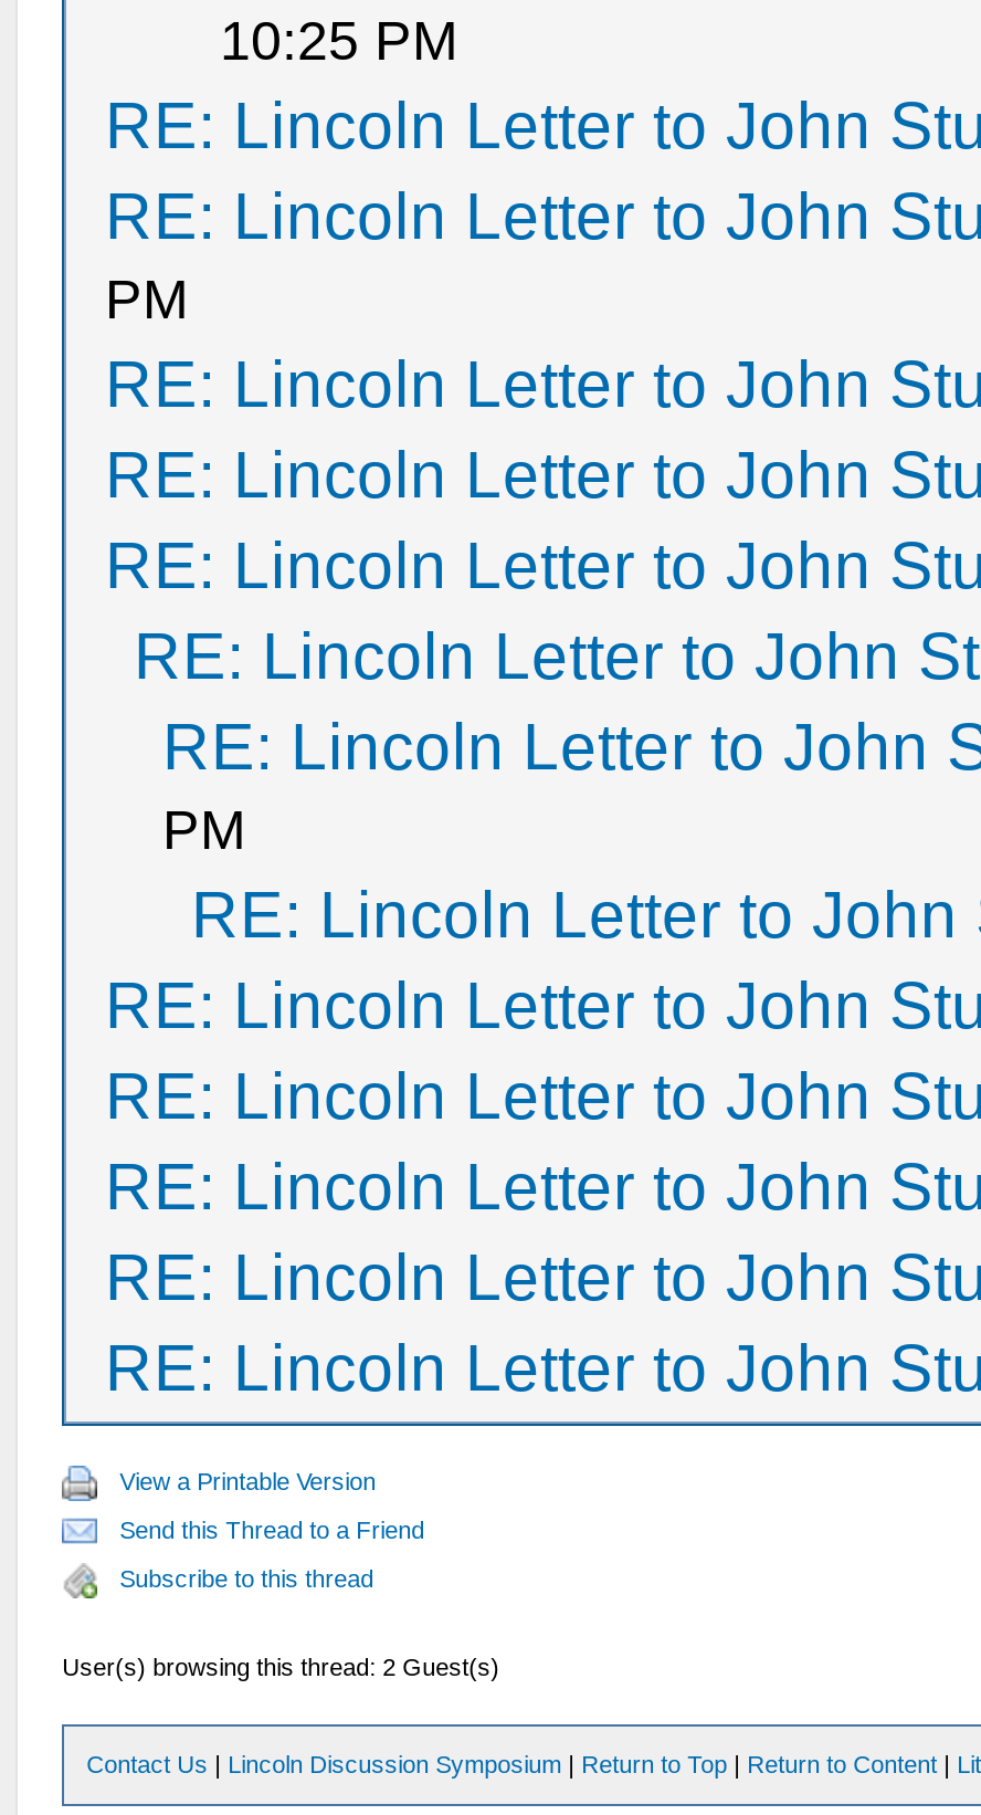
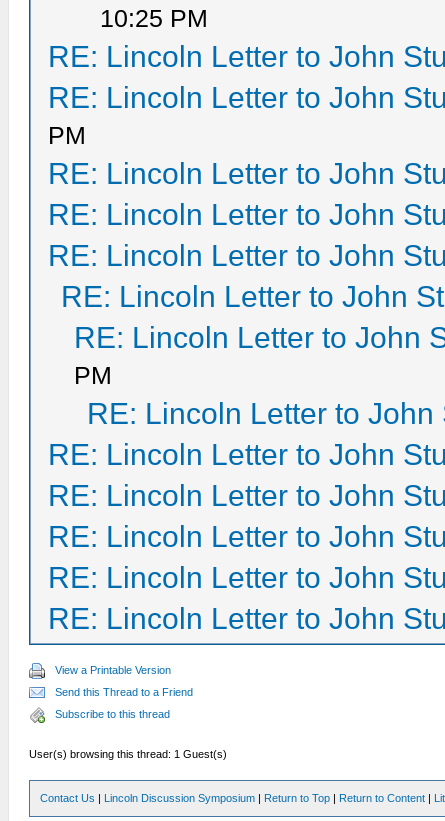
- User(s) browsing this thread: 2 Guest(s)
+ User(s) browsing this thread: 1 Guest(s)
